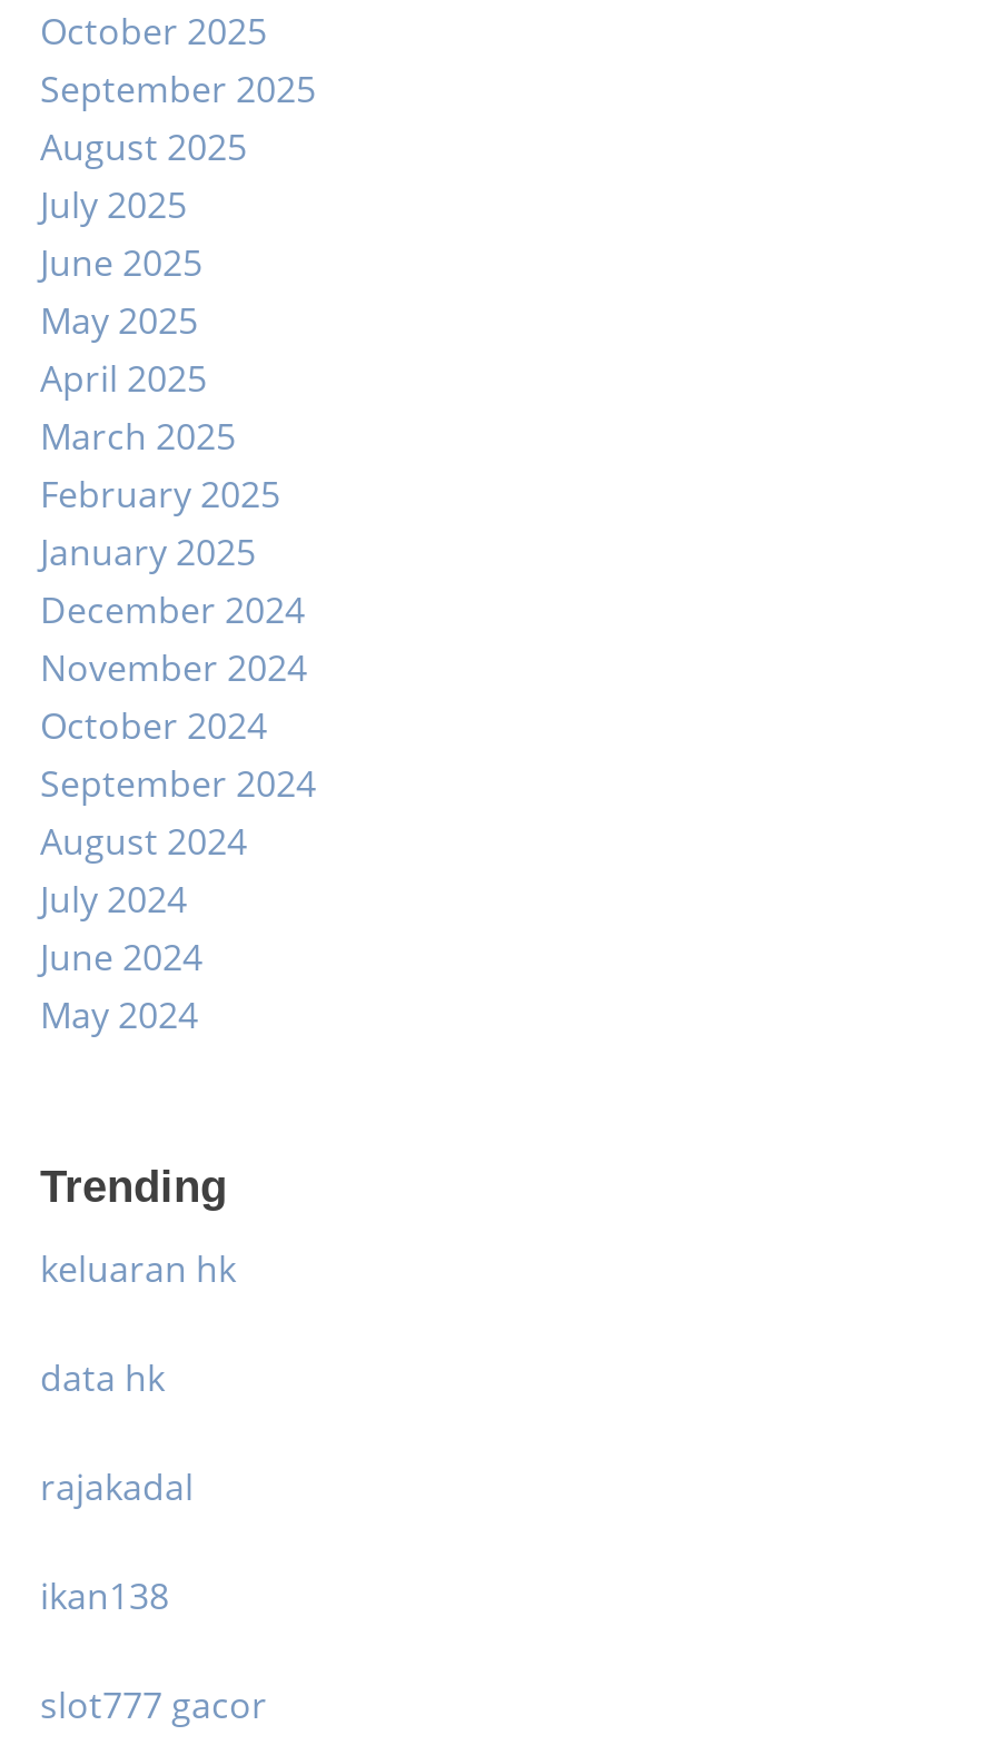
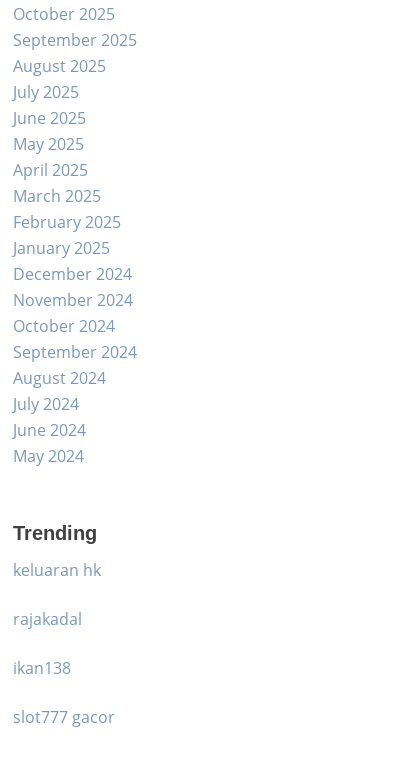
- data hk
